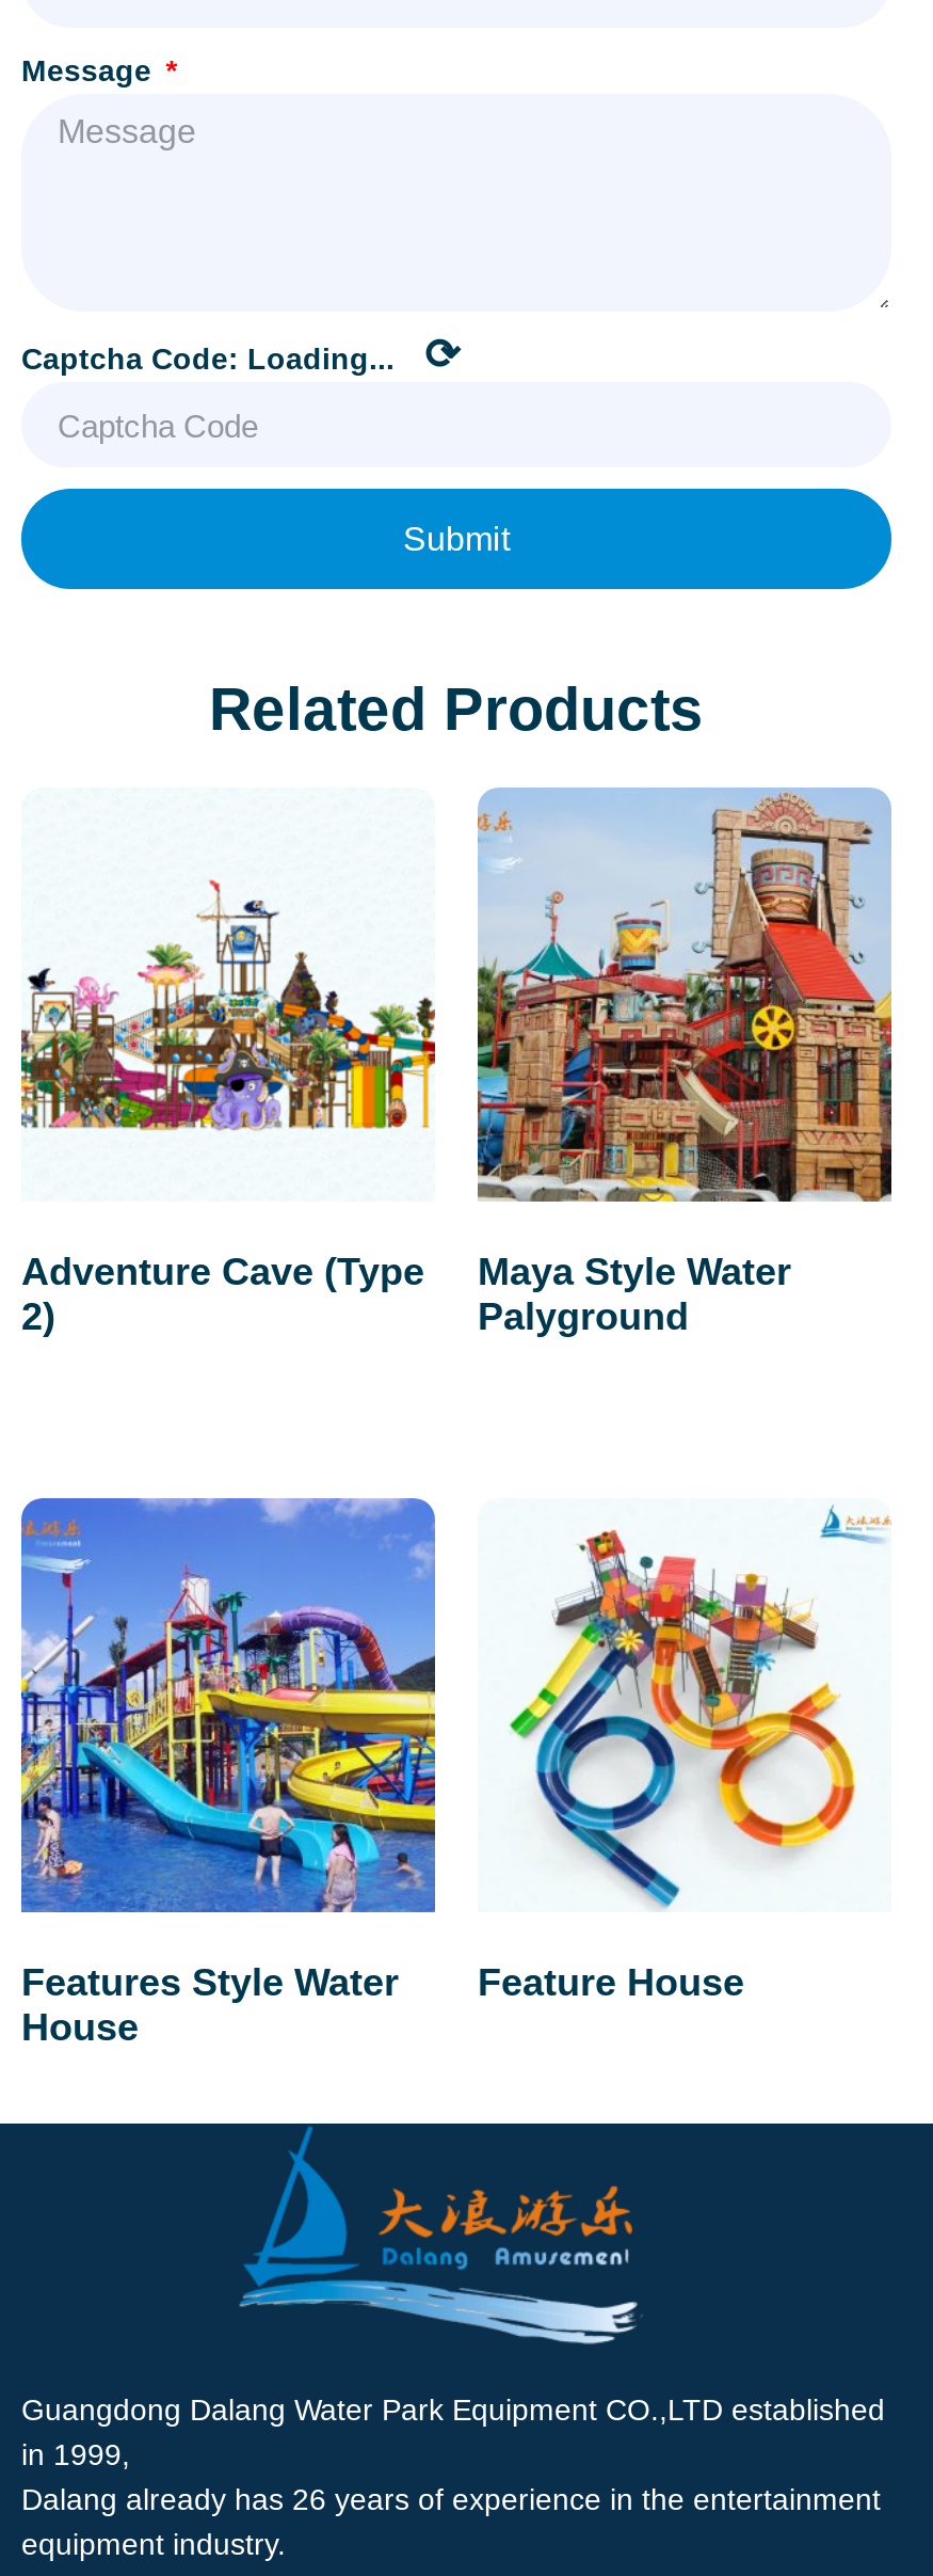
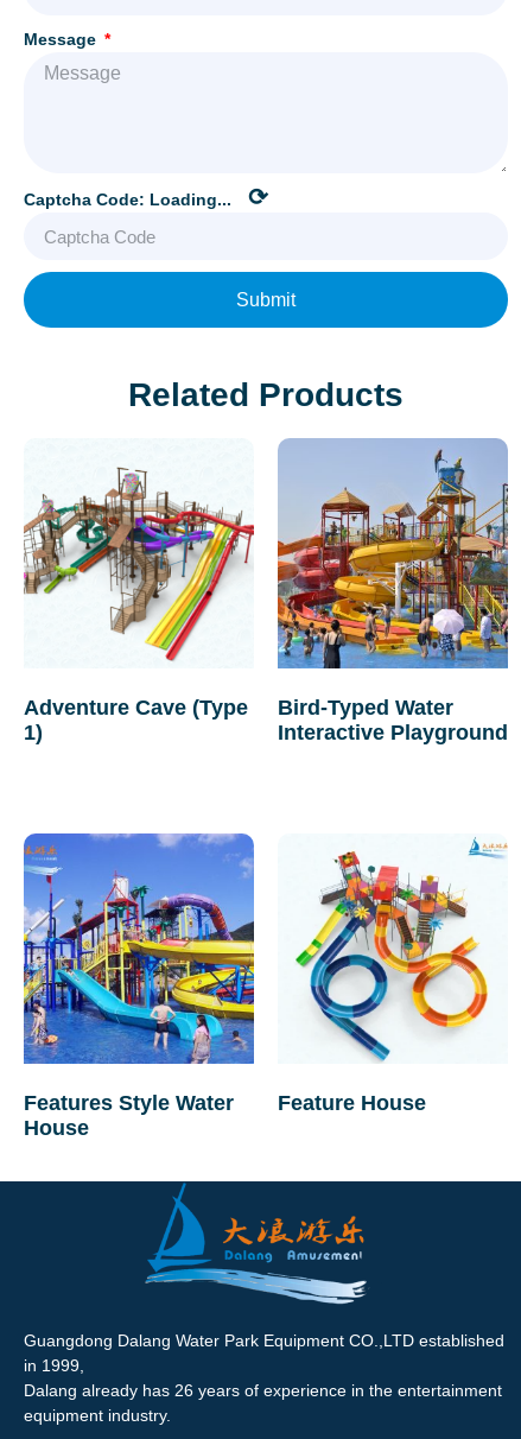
- [image]
- Maya Style Water
- Palyground
+ [image]
+ Bird-Typed Water
+ Interactive Playground

- [image]
+ [image]

- 2)
+ 1)
